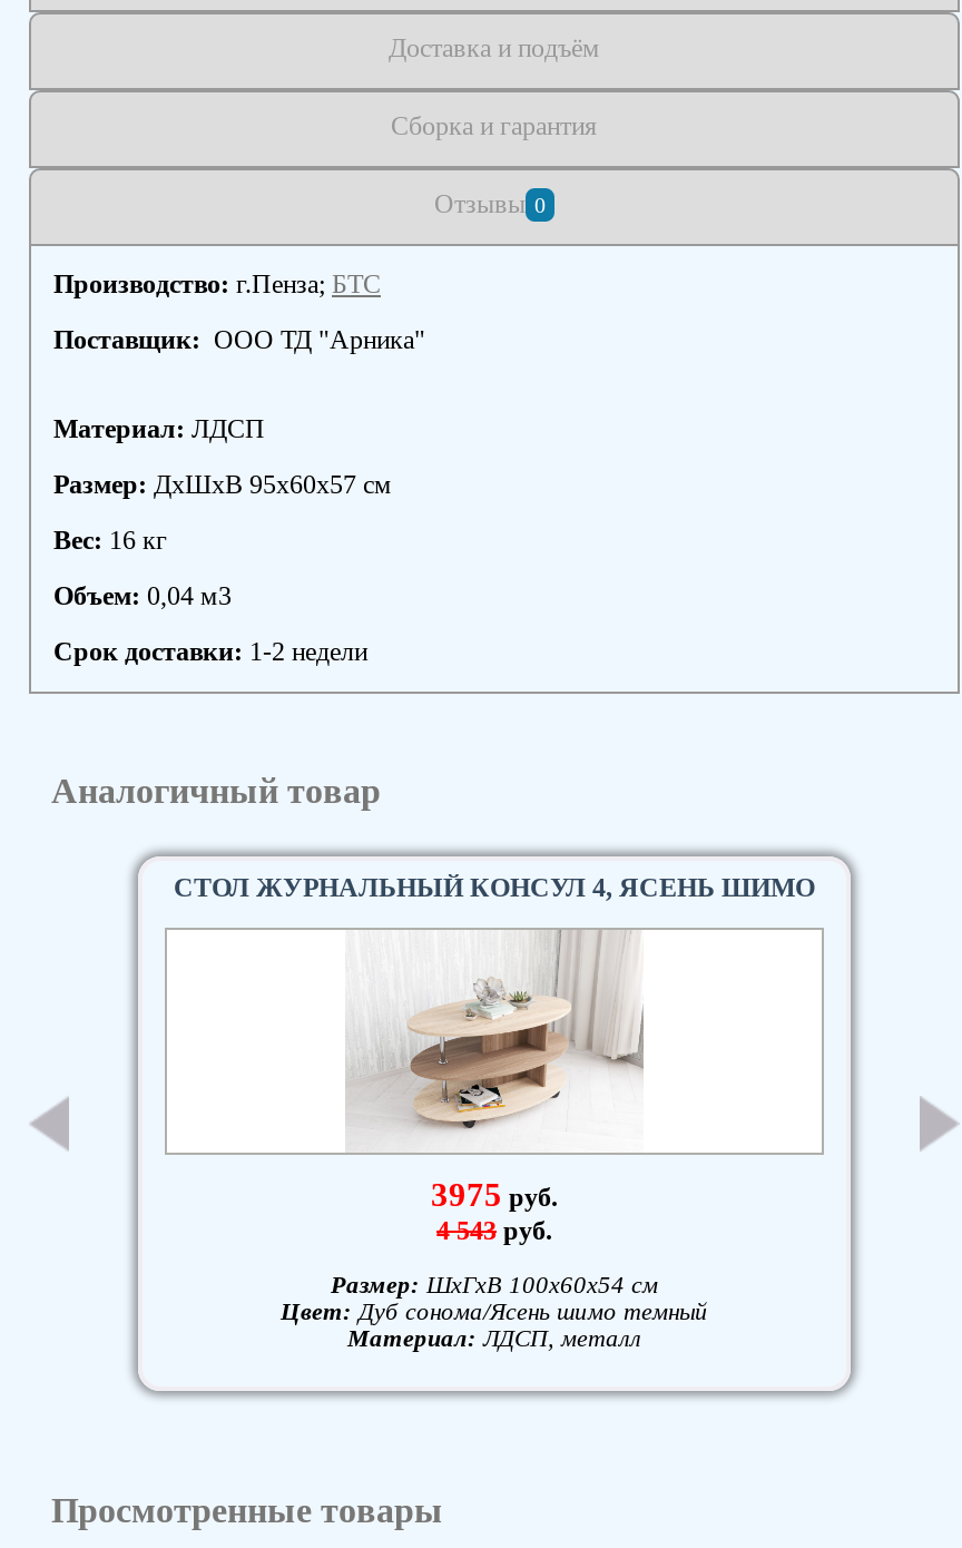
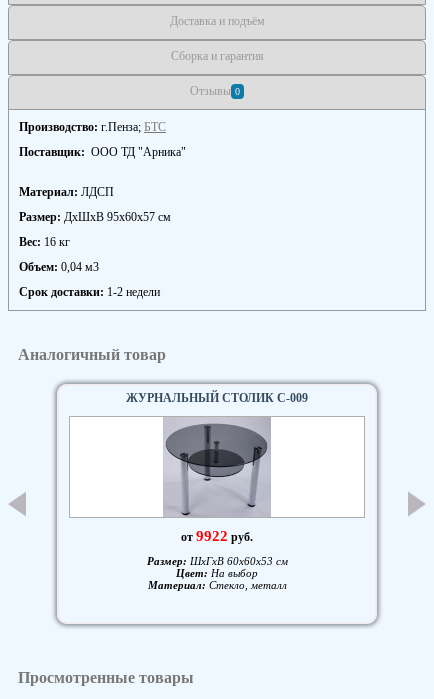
- СТОЛ ЖУРНАЛЬНЫЙ КОНСУЛ 4, ЯСЕНЬ ШИМО
+ ЖУРНАЛЬНЫЙ СТОЛИК C-009

- [image]
- 3975 руб.
- 4 543 руб.
+ [image]
+ от 9922 руб.

- Размер: ШxГxВ 100x60x54 см
- Цвет: Дуб сонома/Ясень шимо темный
- Материал: ЛДСП, металл
+ Размер: ШxГxВ 60x60x53 см
+ Цвет: На выбор
+ Материал: Стекло, металл
